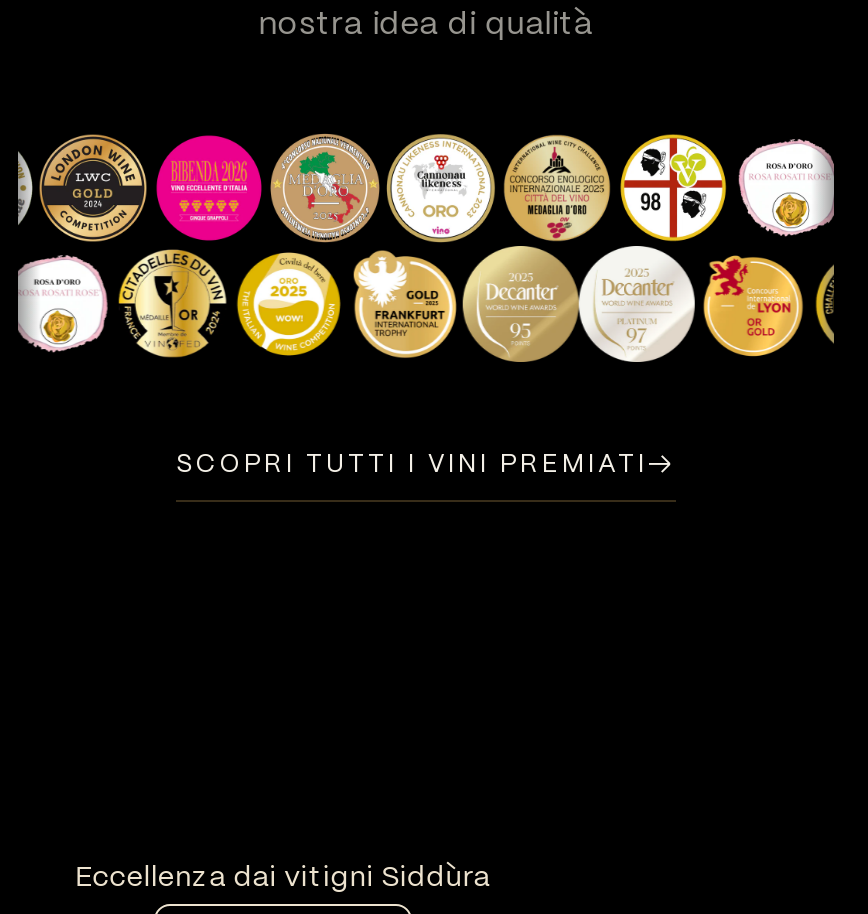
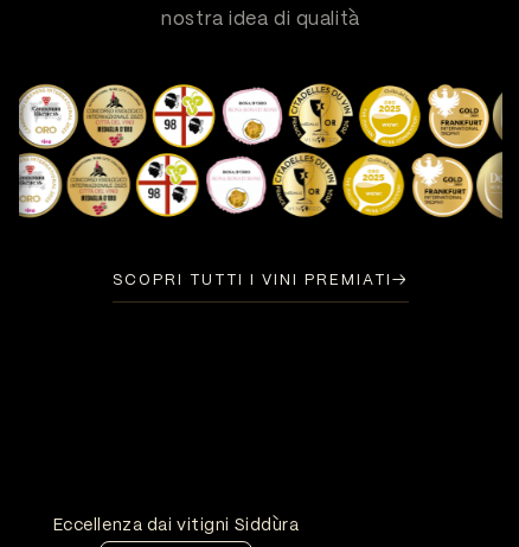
- [image]
+ [image]
